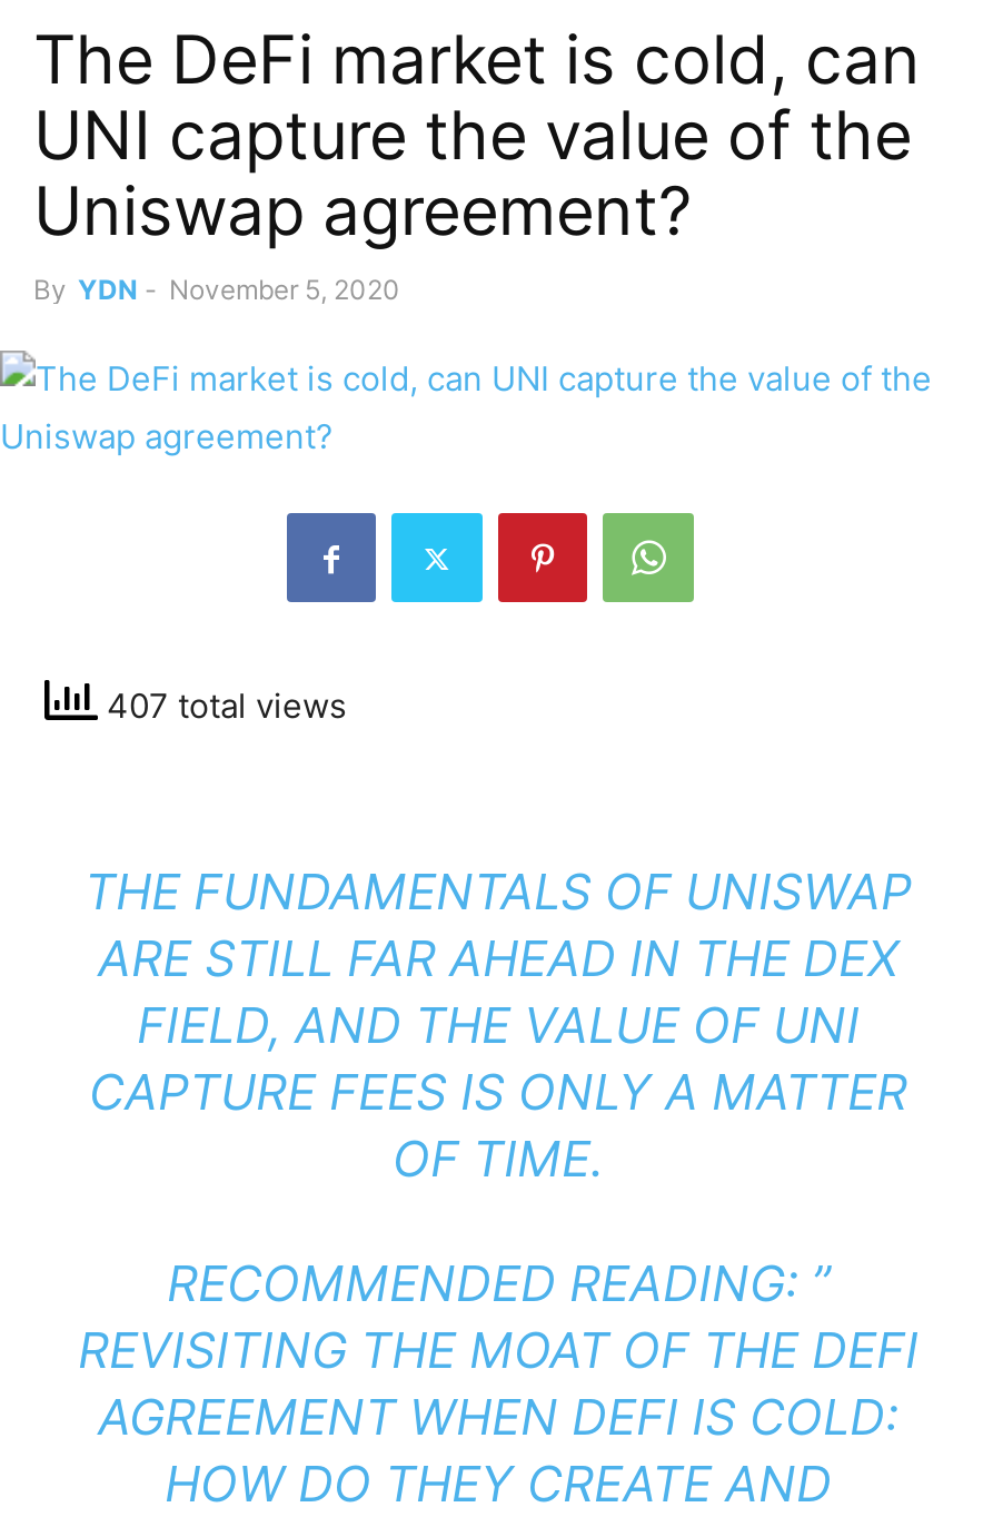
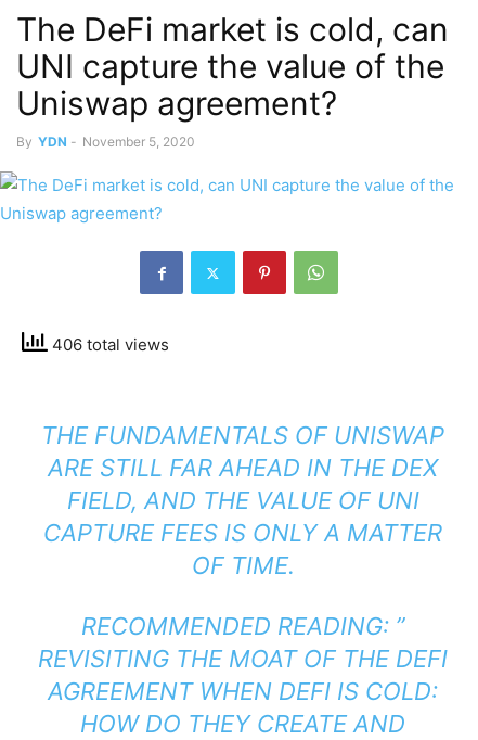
- 407 total views
+ 406 total views
